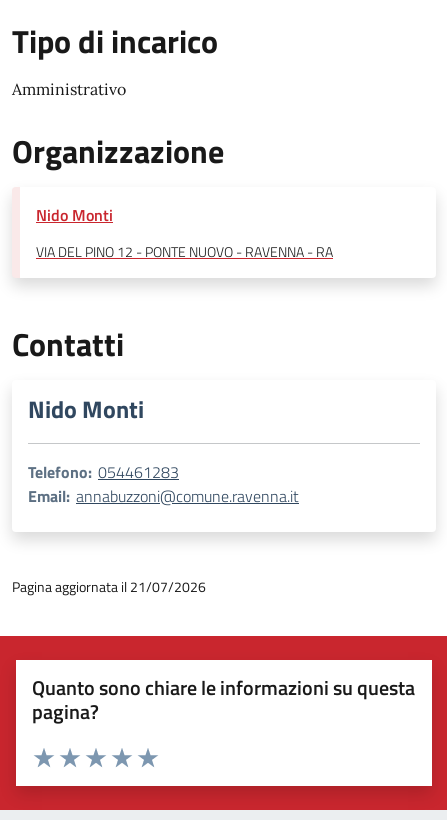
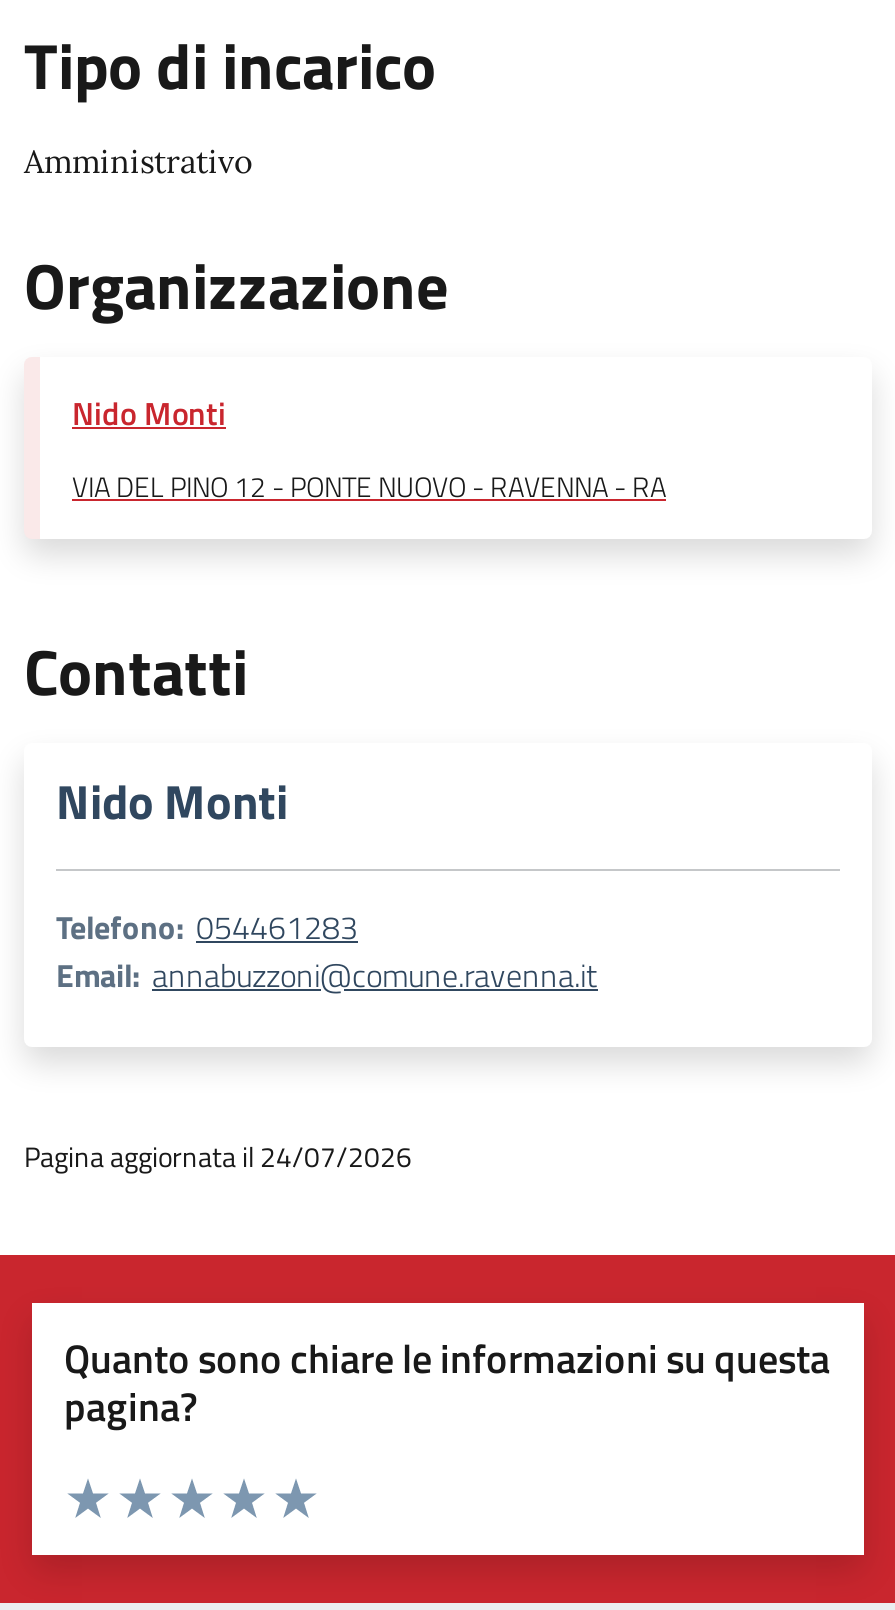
- Pagina aggiornata il 21/07/2026
+ Pagina aggiornata il 24/07/2026
